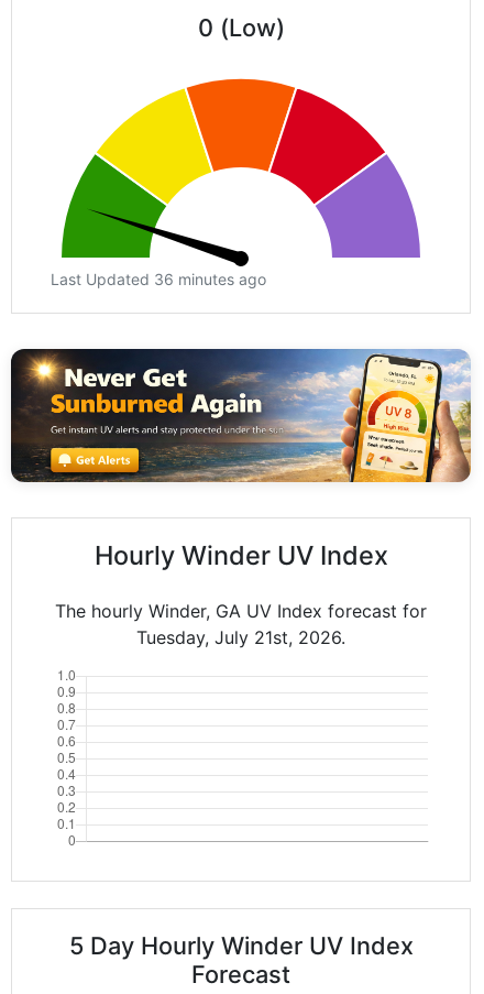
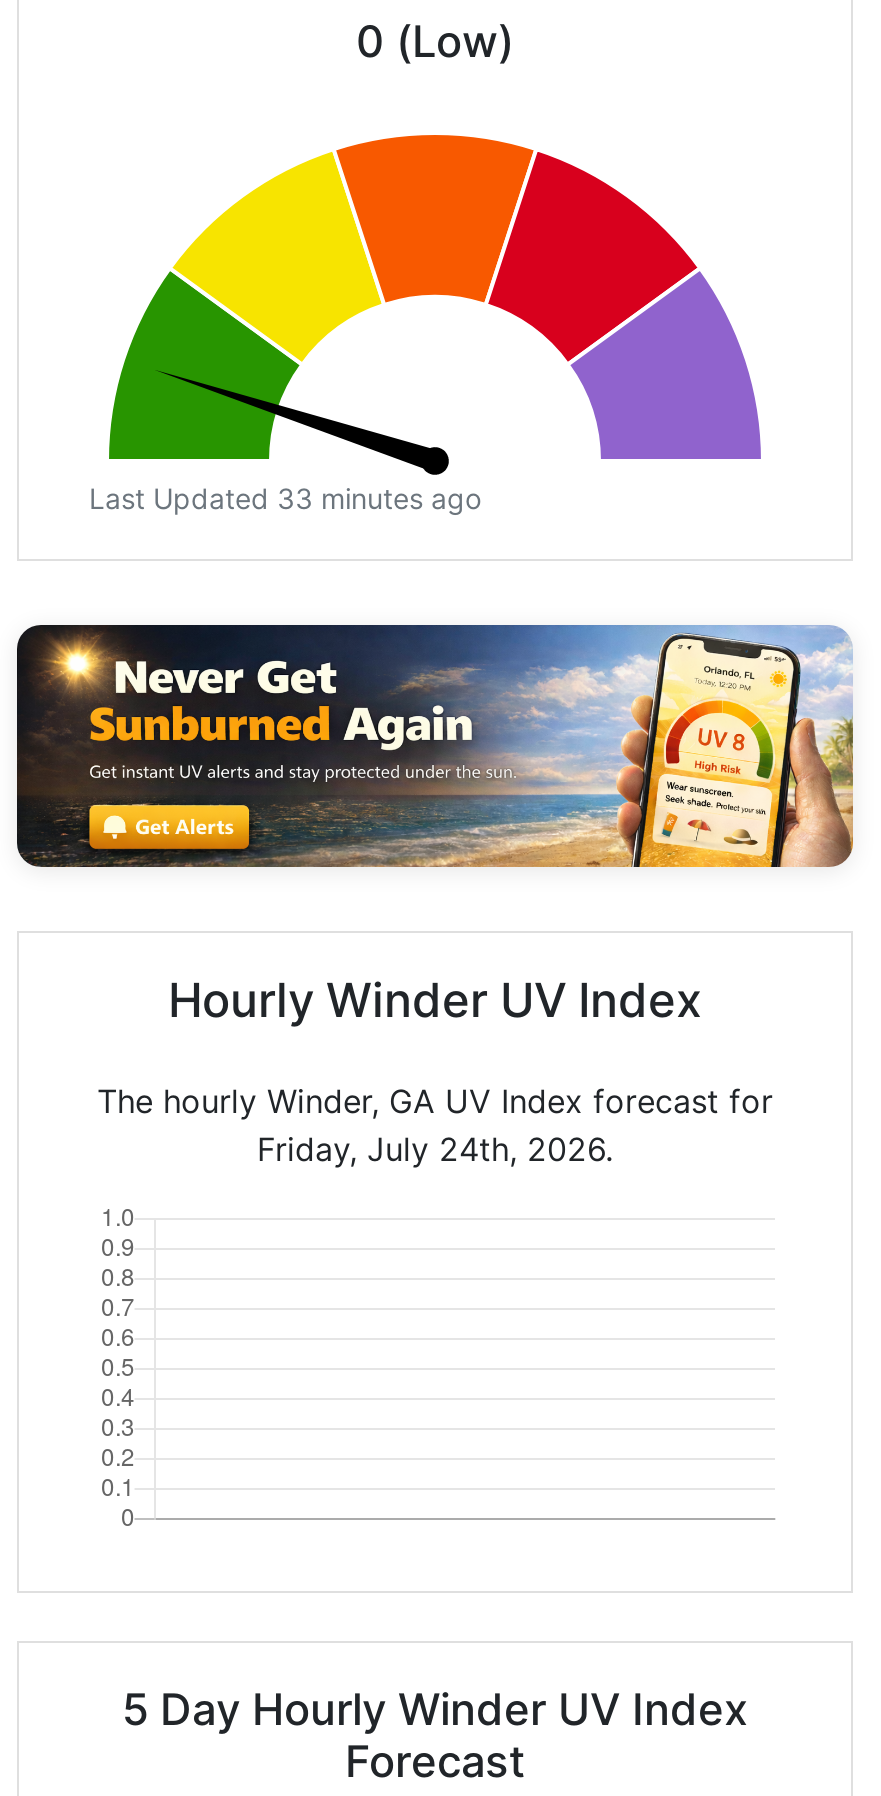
- Last Updated 36 minutes ago
+ Last Updated 33 minutes ago

- Tuesday, July 21st, 2026.
+ Friday, July 24th, 2026.
